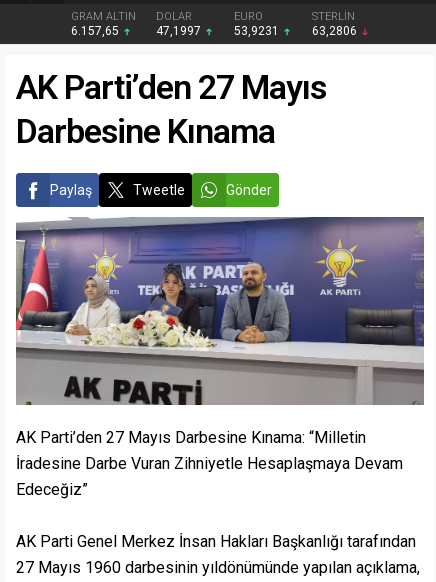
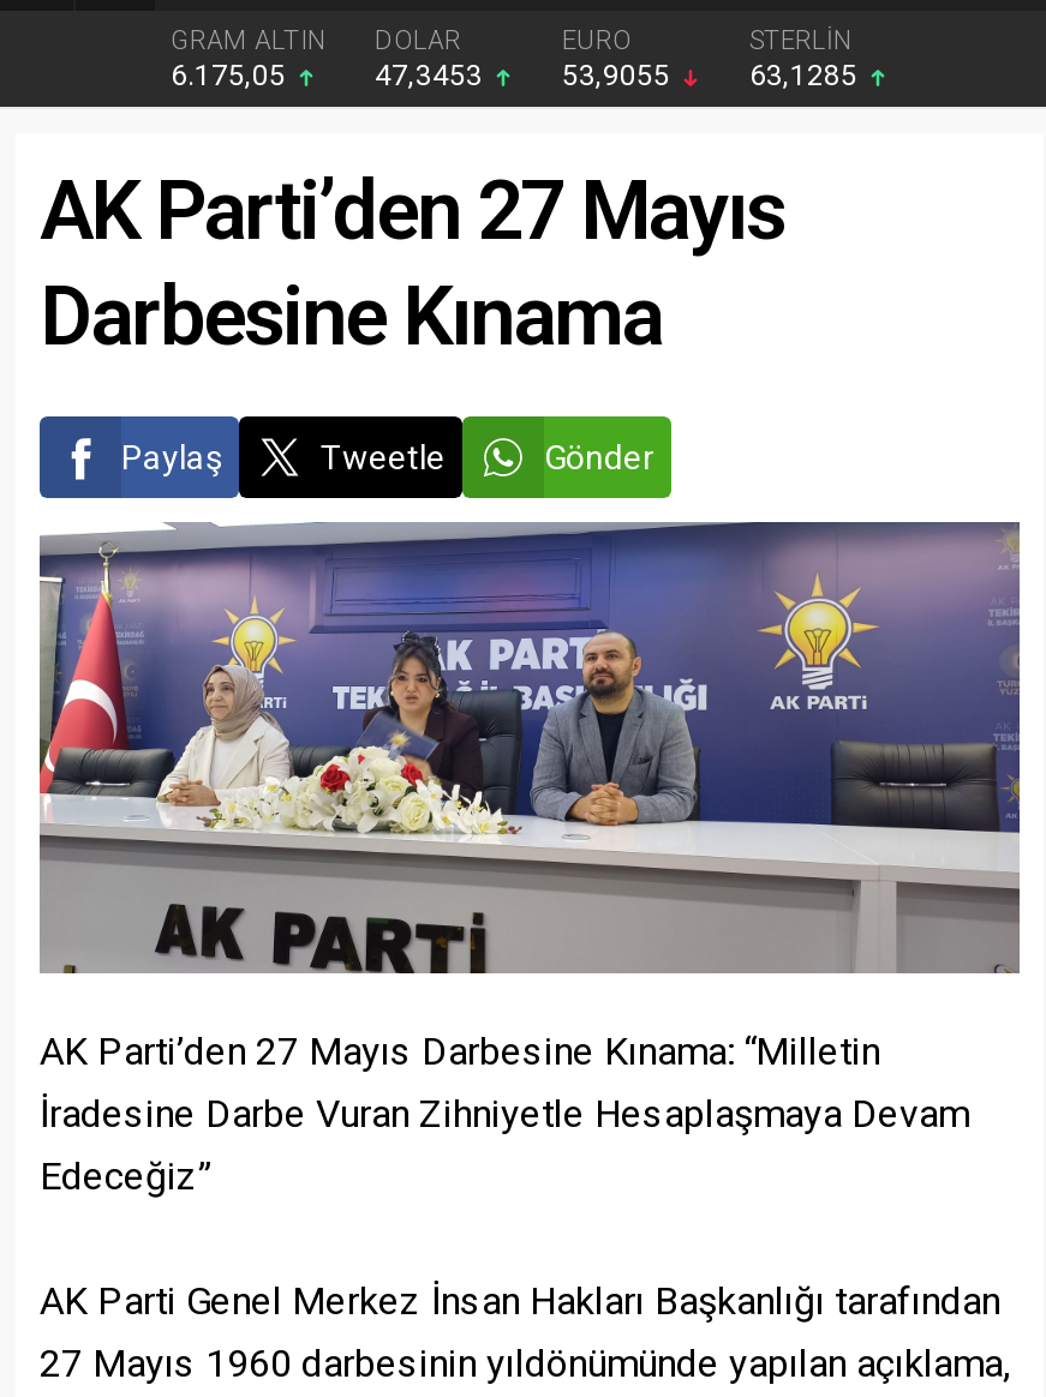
- 6.157,65
+ 6.175,05

- 47,1997
+ 47,3453

- 53,9231
+ 53,9055

- 63,2806
+ 63,1285
